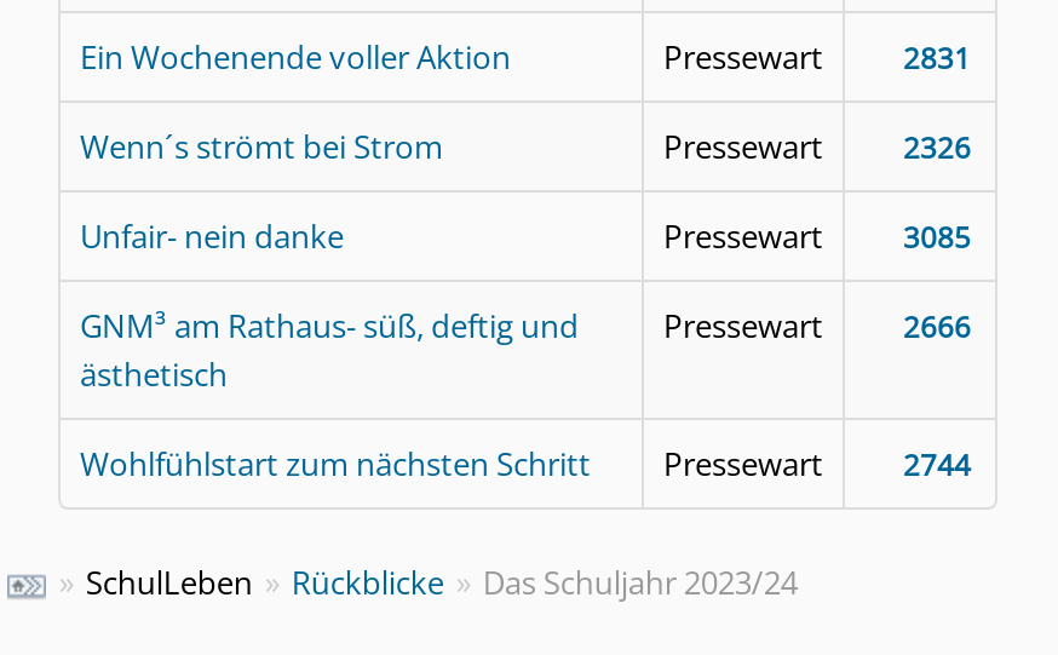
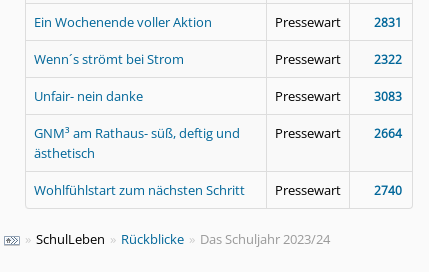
- 2326
+ 2322

- 3085
+ 3083

- 2666
+ 2664

- 2744
+ 2740
